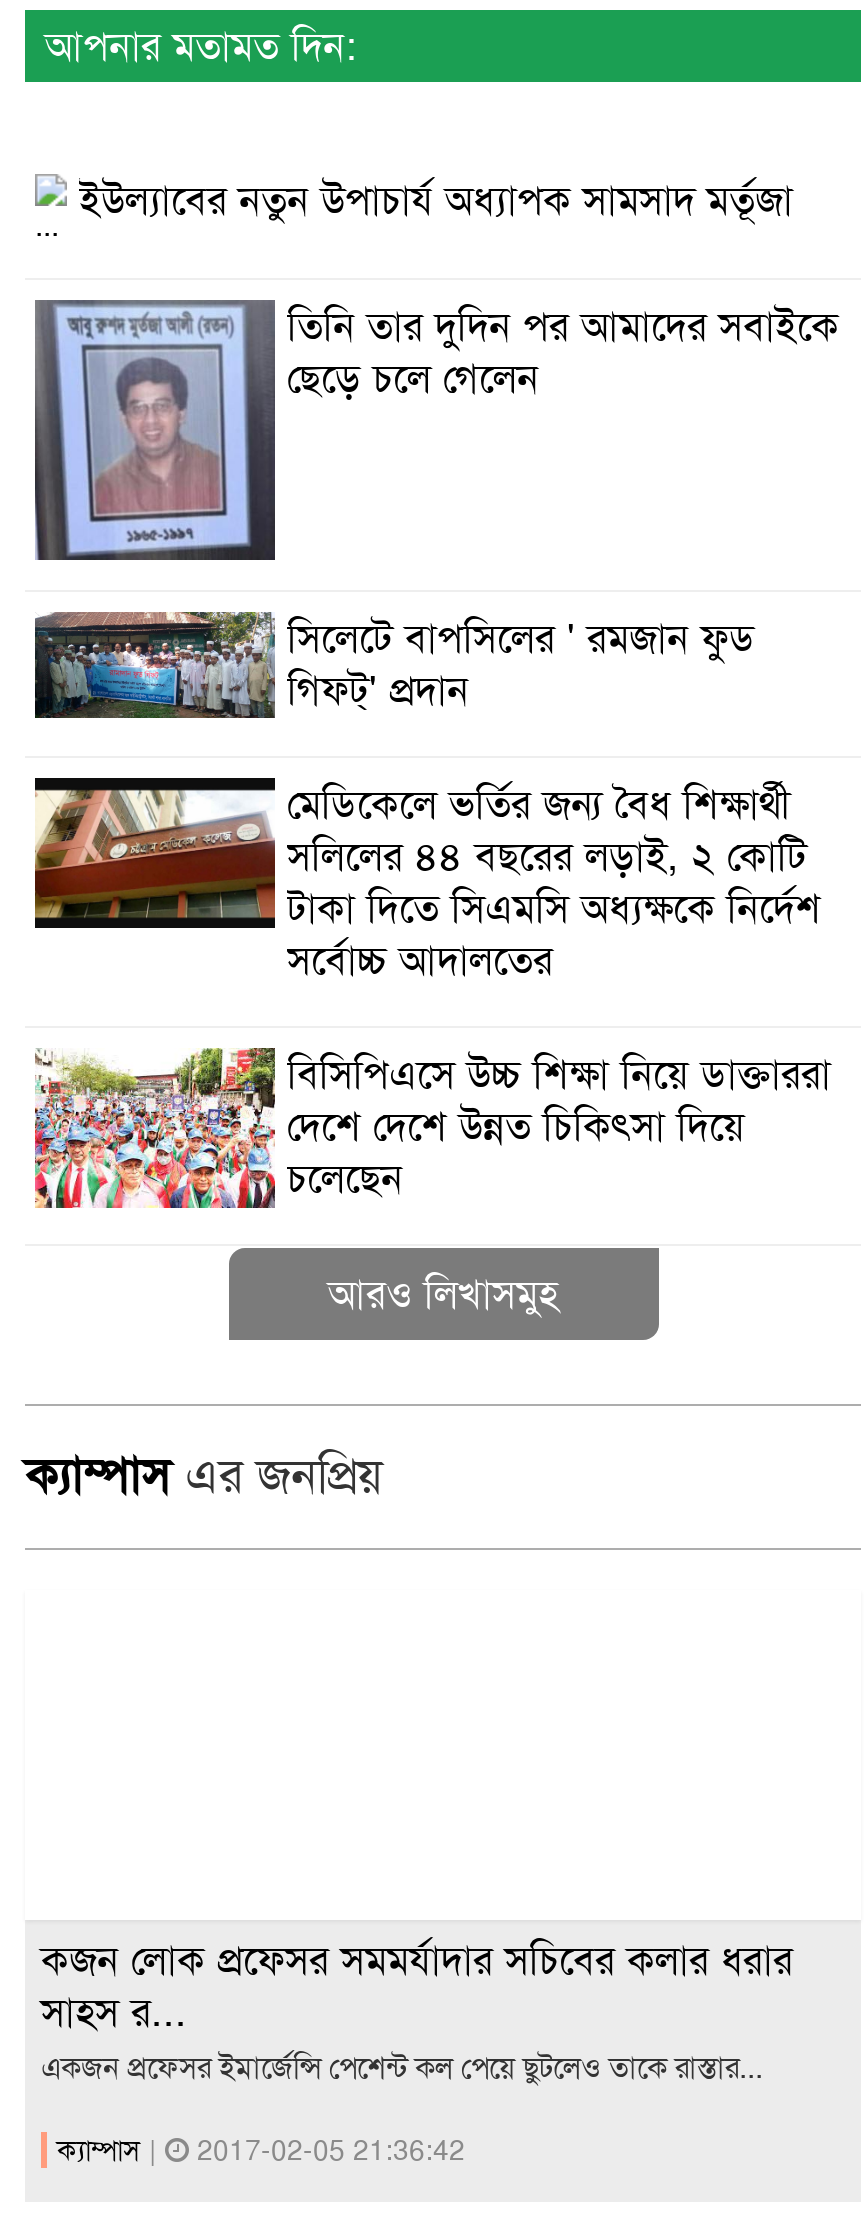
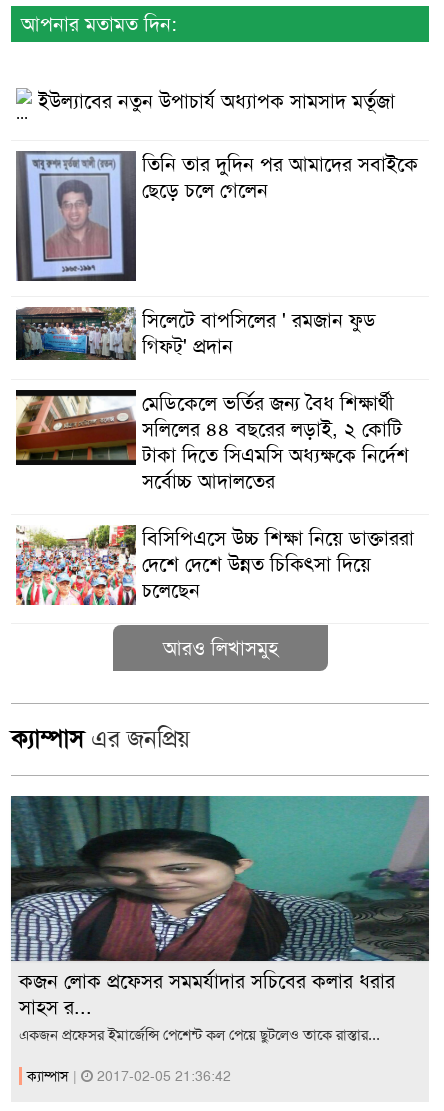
+ [image]
